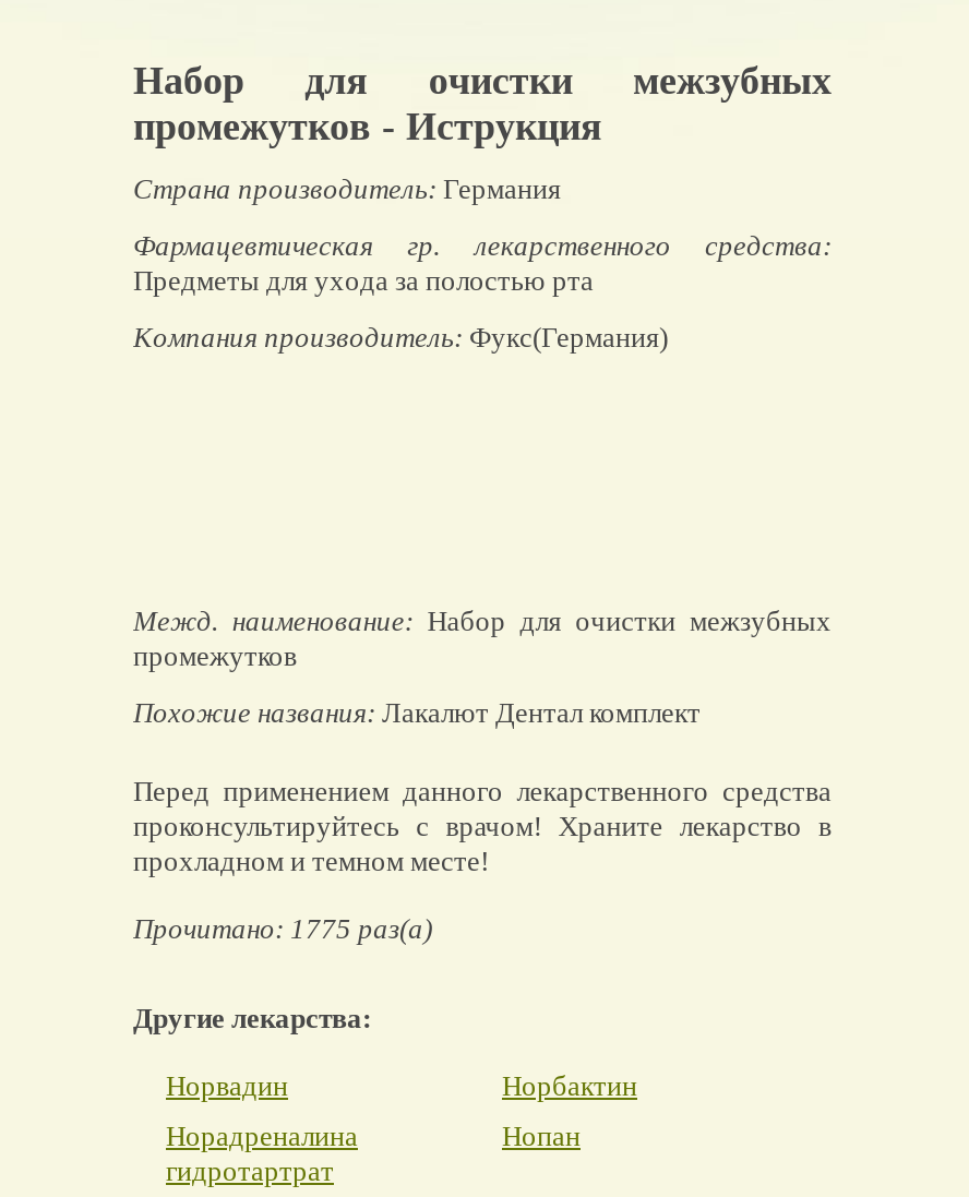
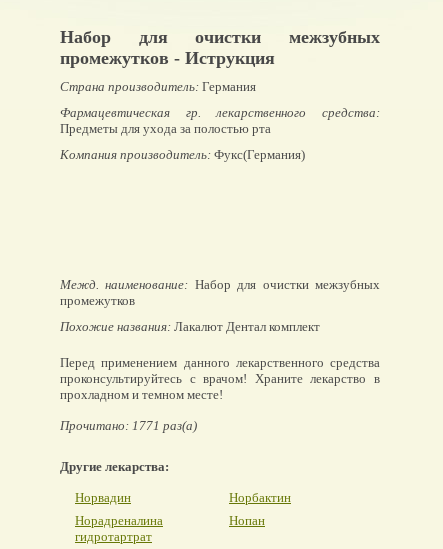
- Прочитано: 1775 раз(а)
+ Прочитано: 1771 раз(а)
